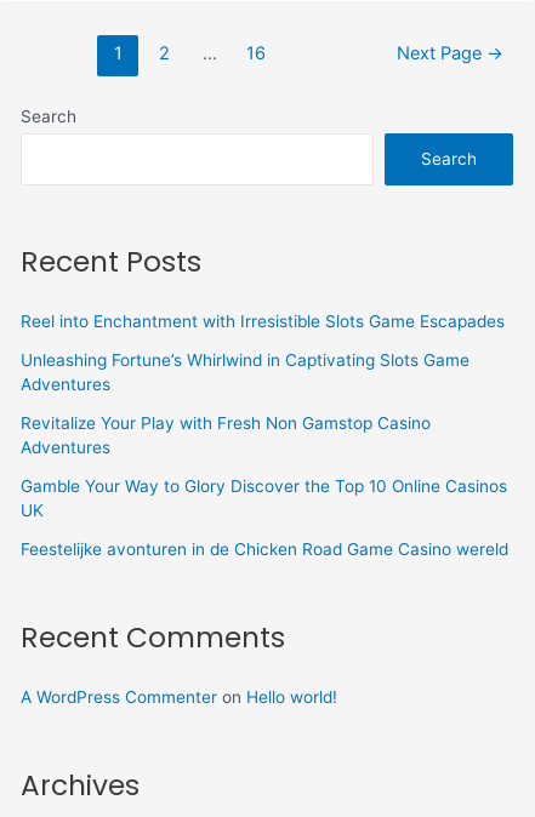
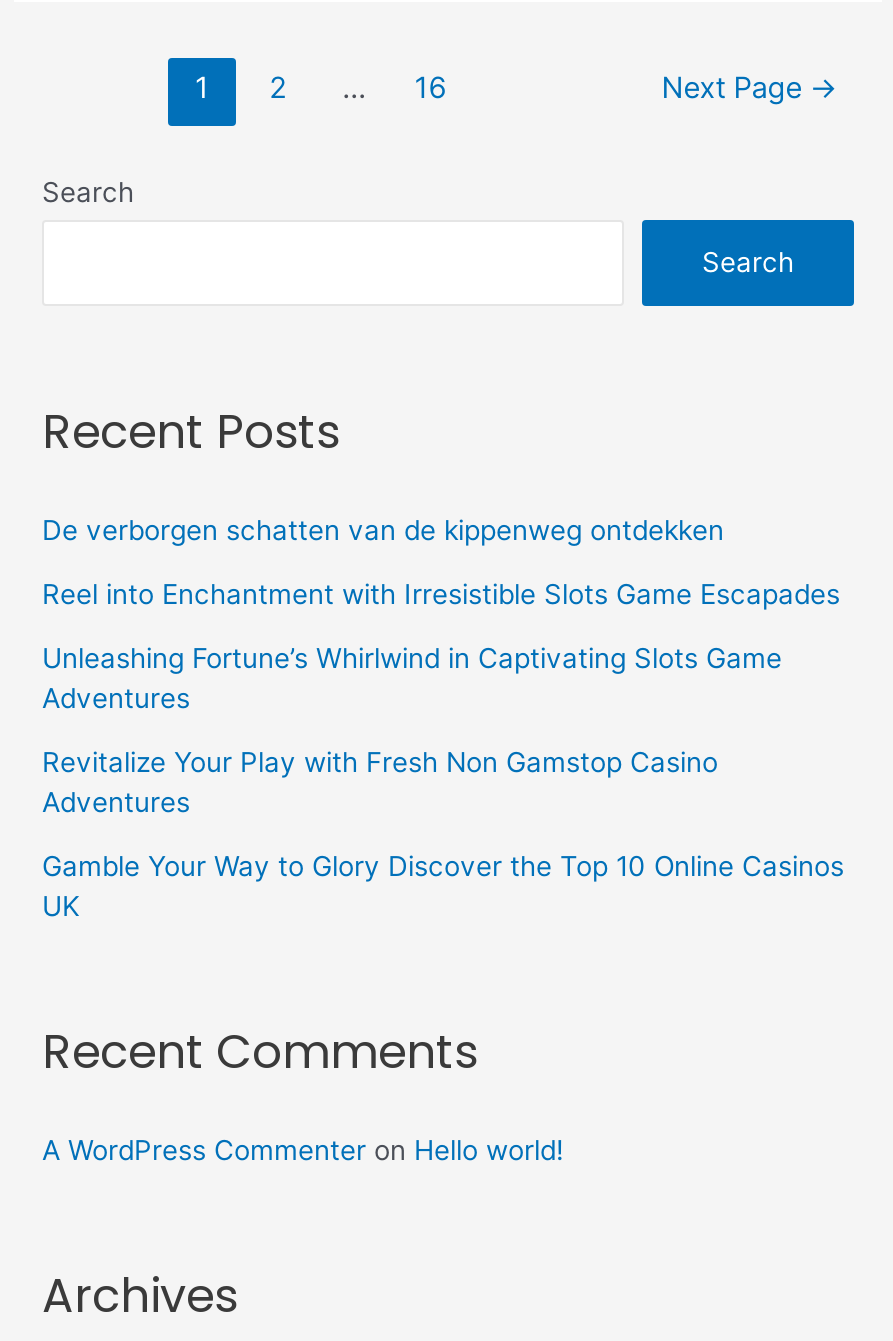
+ De verborgen schatten van de kippenweg ontdekken

moved down: Reel into Enchantment with Irresistible Slots Game Escapades | Unleashing Fortune’s Whirlwind in Captivating Slots Game | Adventures | Revitalize Your Play with Fresh Non Gamstop Casino | Adventures | Gamble Your Way to Glory Discover the Top 10 Online Casinos | UK

- Feestelijke avonturen in de Chicken Road Game Casino wereld
